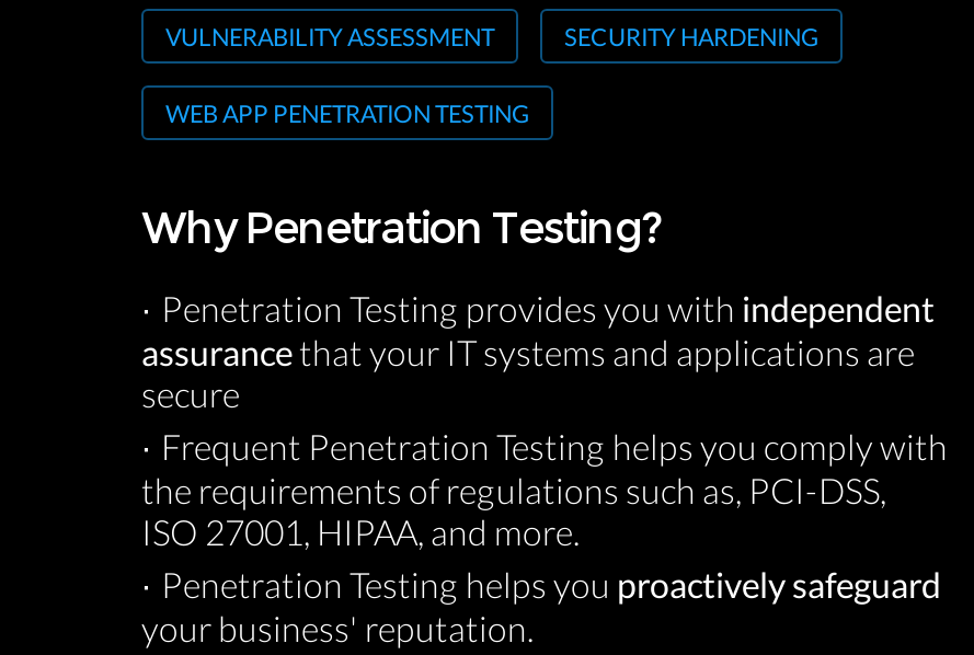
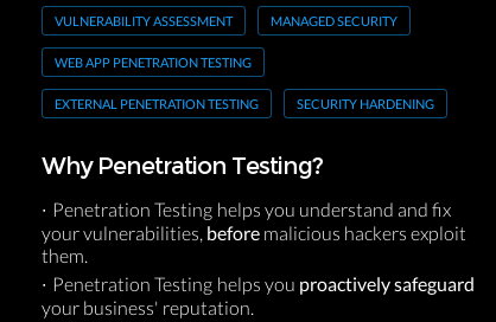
moved down: SECURITY HARDENING

+ MANAGED SECURITY

+ EXTERNAL PENETRATION TESTING

moved down: Why Penetration Testing?

- Penetration Testing provides you with independent
- assurance that your IT systems and applications are
- secure
- Frequent Penetration Testing helps you comply with
- the requirements of regulations such as, PCI-DSS,
- ISO 27001, HIPAA, and more.
+ Penetration Testing helps you understand and fix
+ your vulnerabilities, before malicious hackers exploit
+ them.
